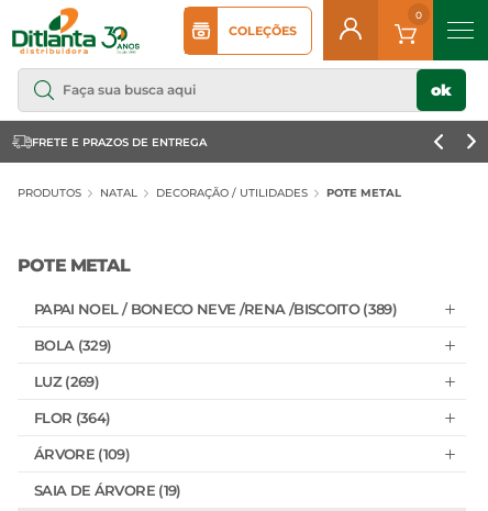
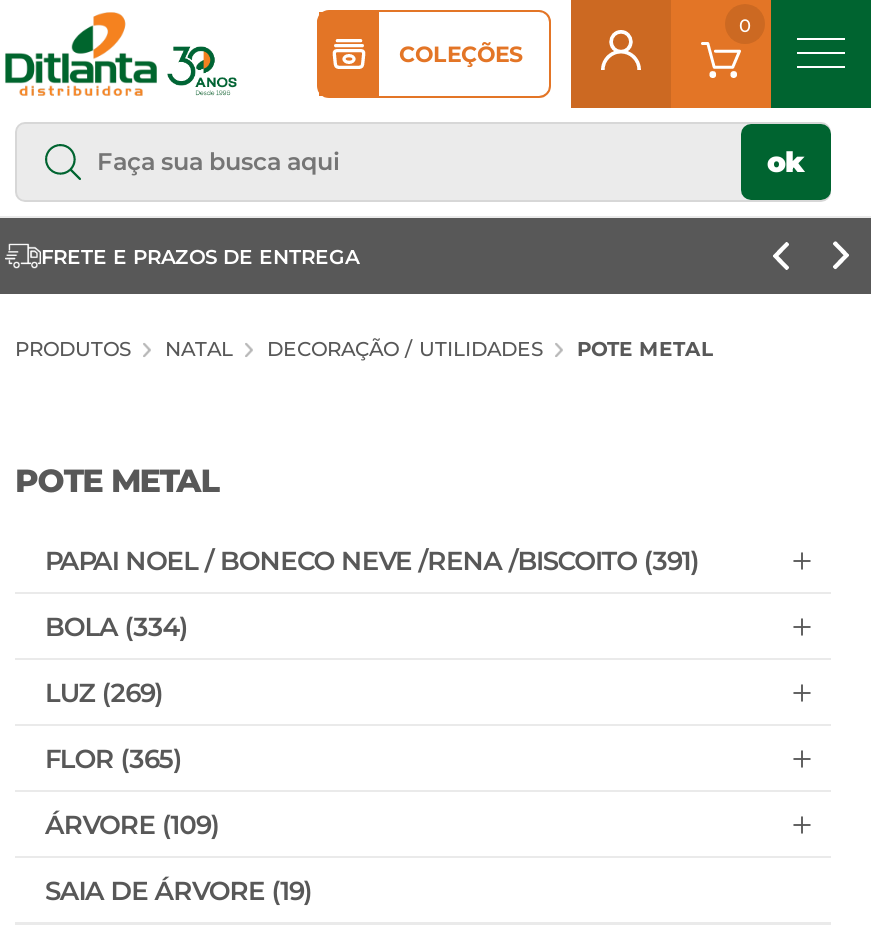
- PAPAI NOEL / BONECO NEVE /RENA /BISCOITO (389)
+ PAPAI NOEL / BONECO NEVE /RENA /BISCOITO (391)

- BOLA (329)
+ BOLA (334)

- FLOR (364)
+ FLOR (365)
